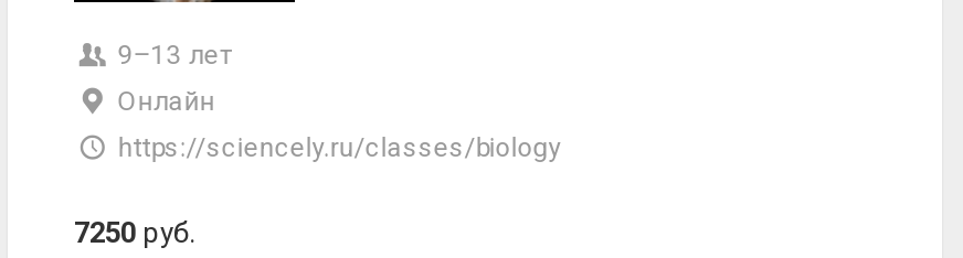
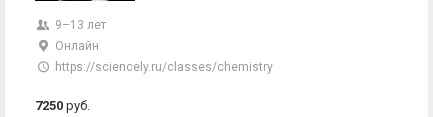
- https://sciencely.ru/classes/biology
+ https://sciencely.ru/classes/chemistry
